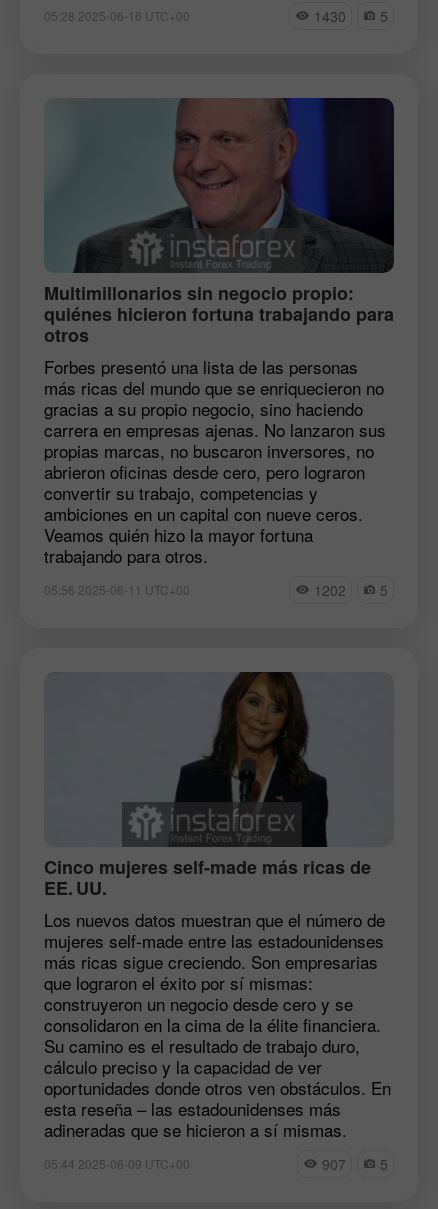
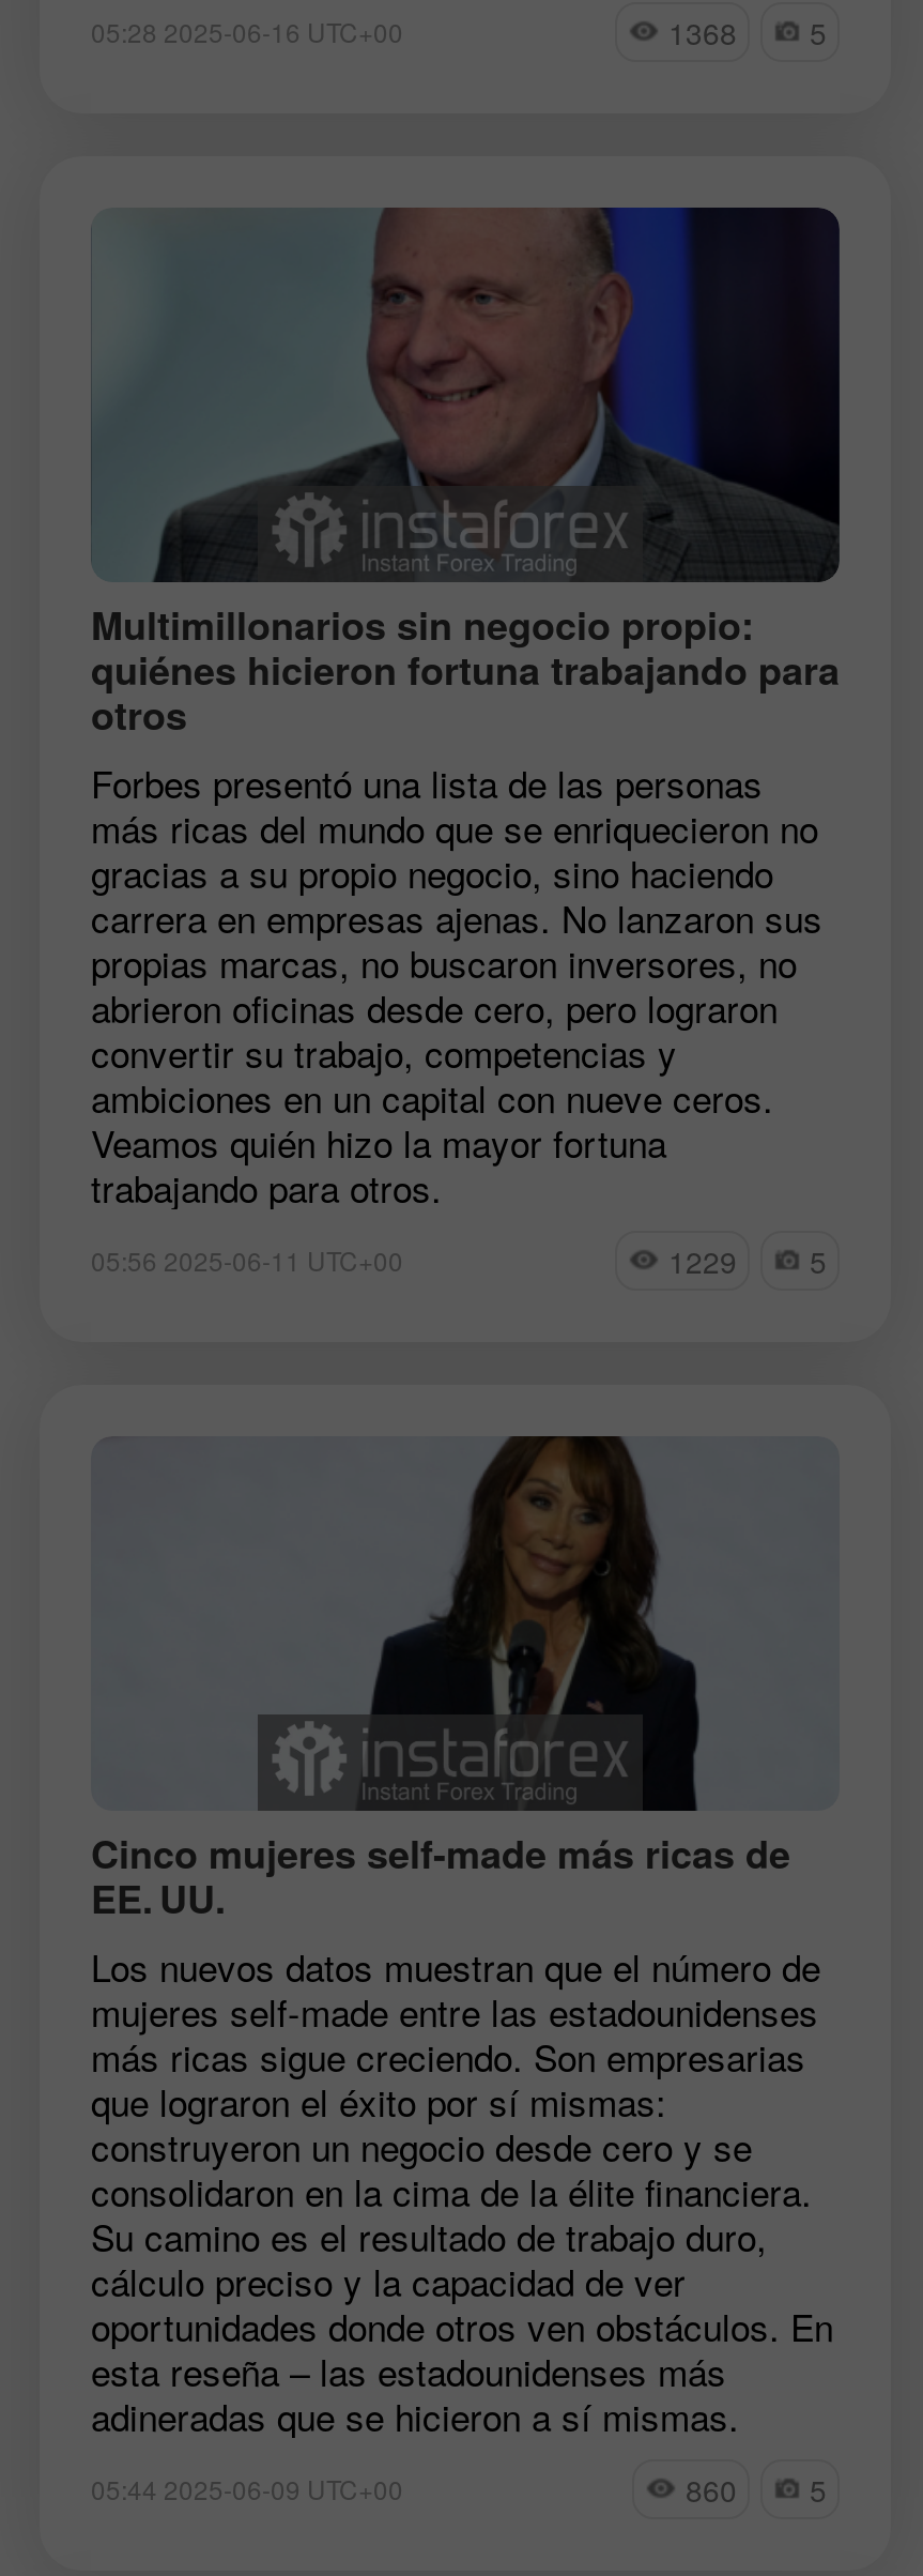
- 1430 5
+ 1368 5

- 1202 5
+ 1229 5

- 907 5
+ 860 5
